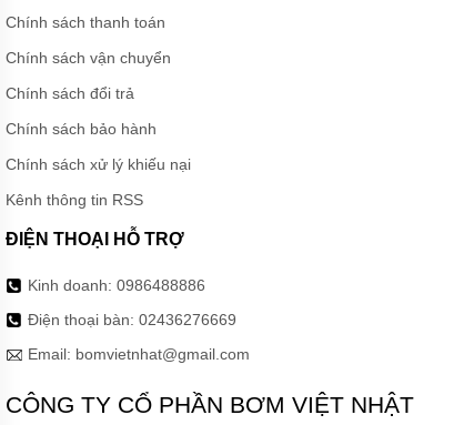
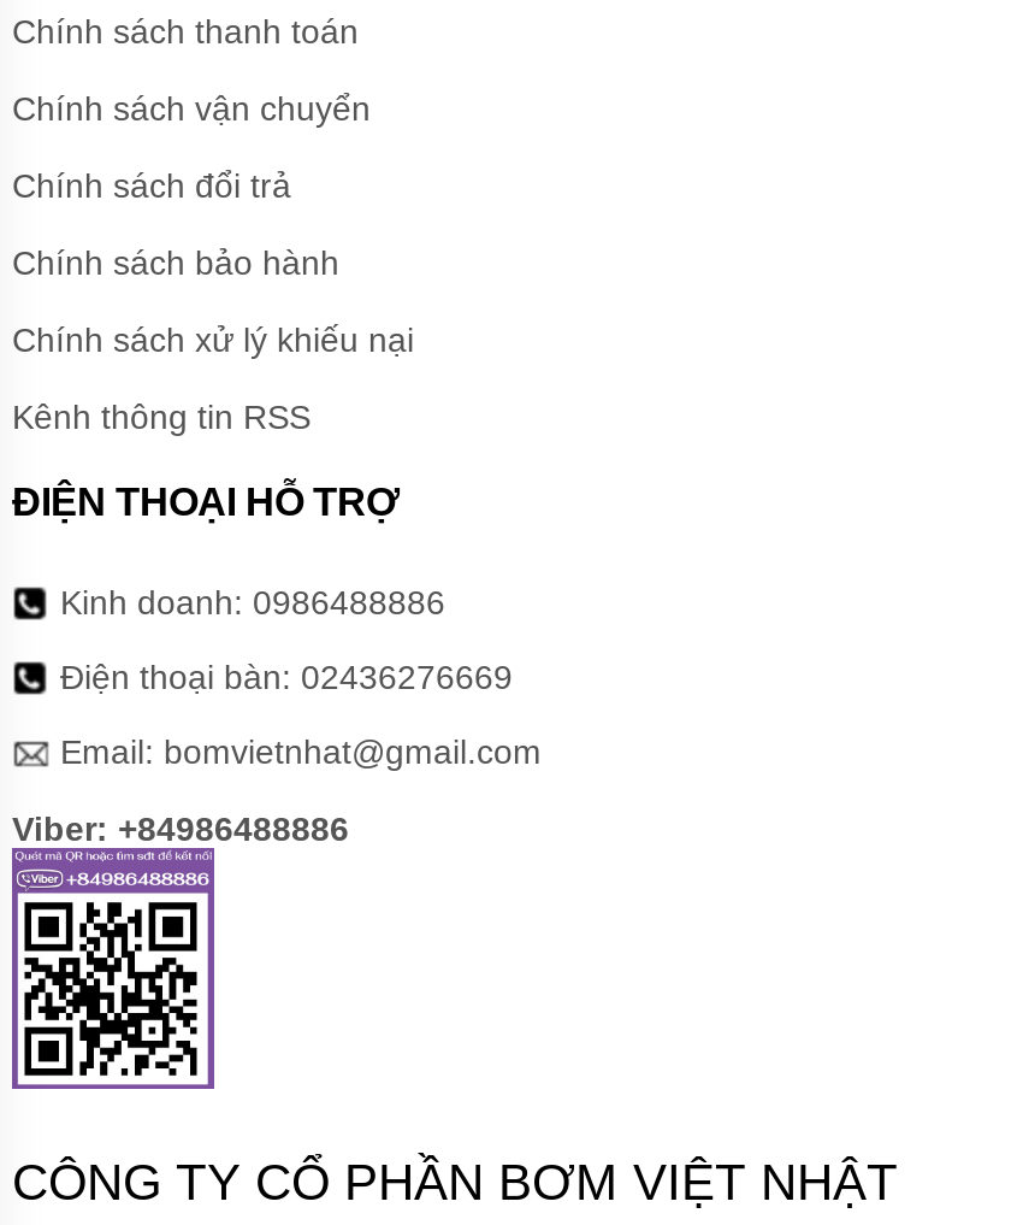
+ [image]

+ Viber: +84986488886
